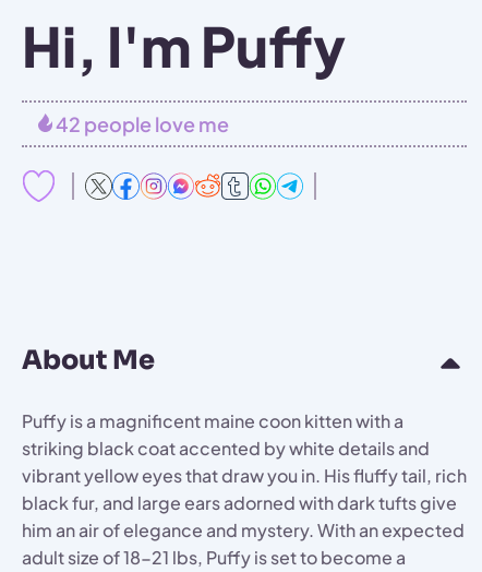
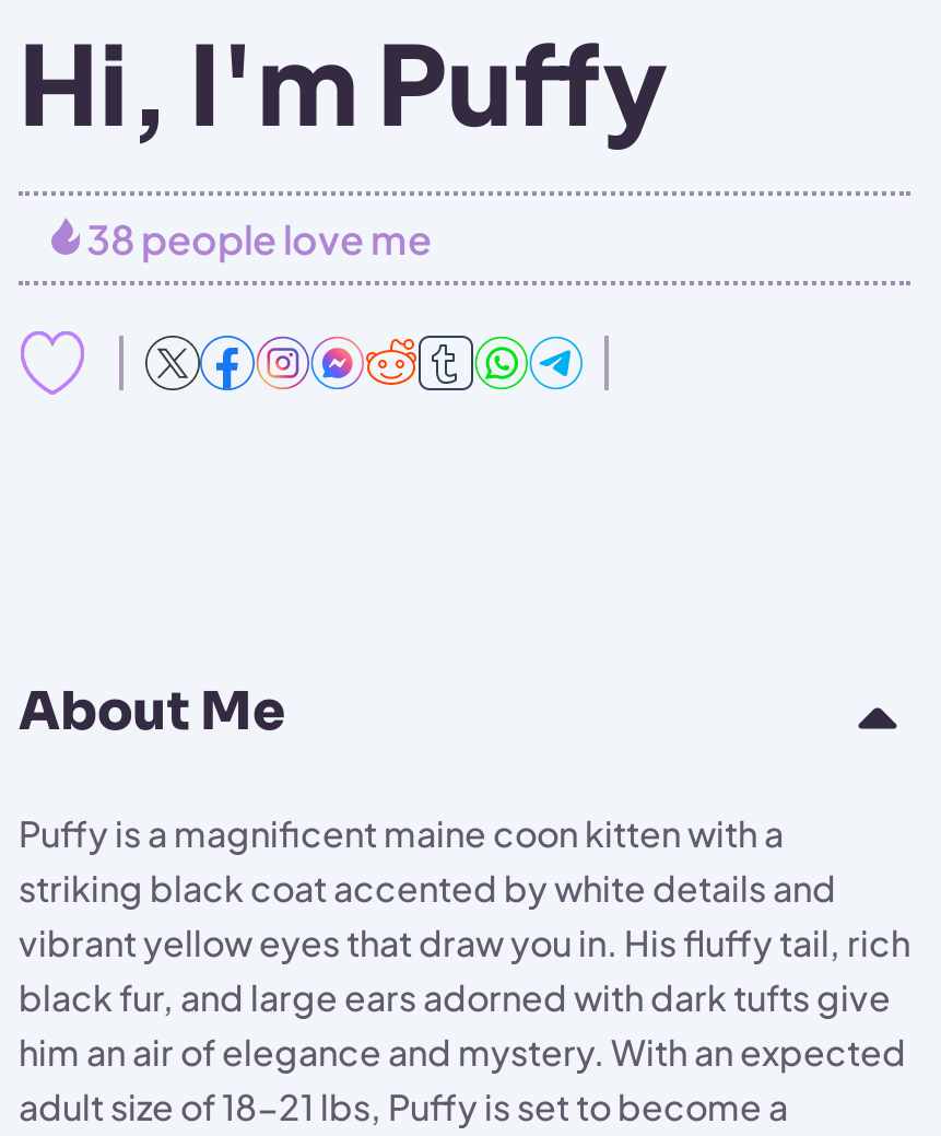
- 42 people love me
+ 38 people love me
